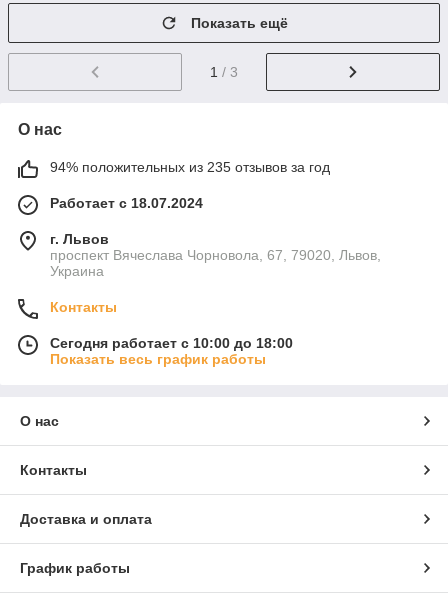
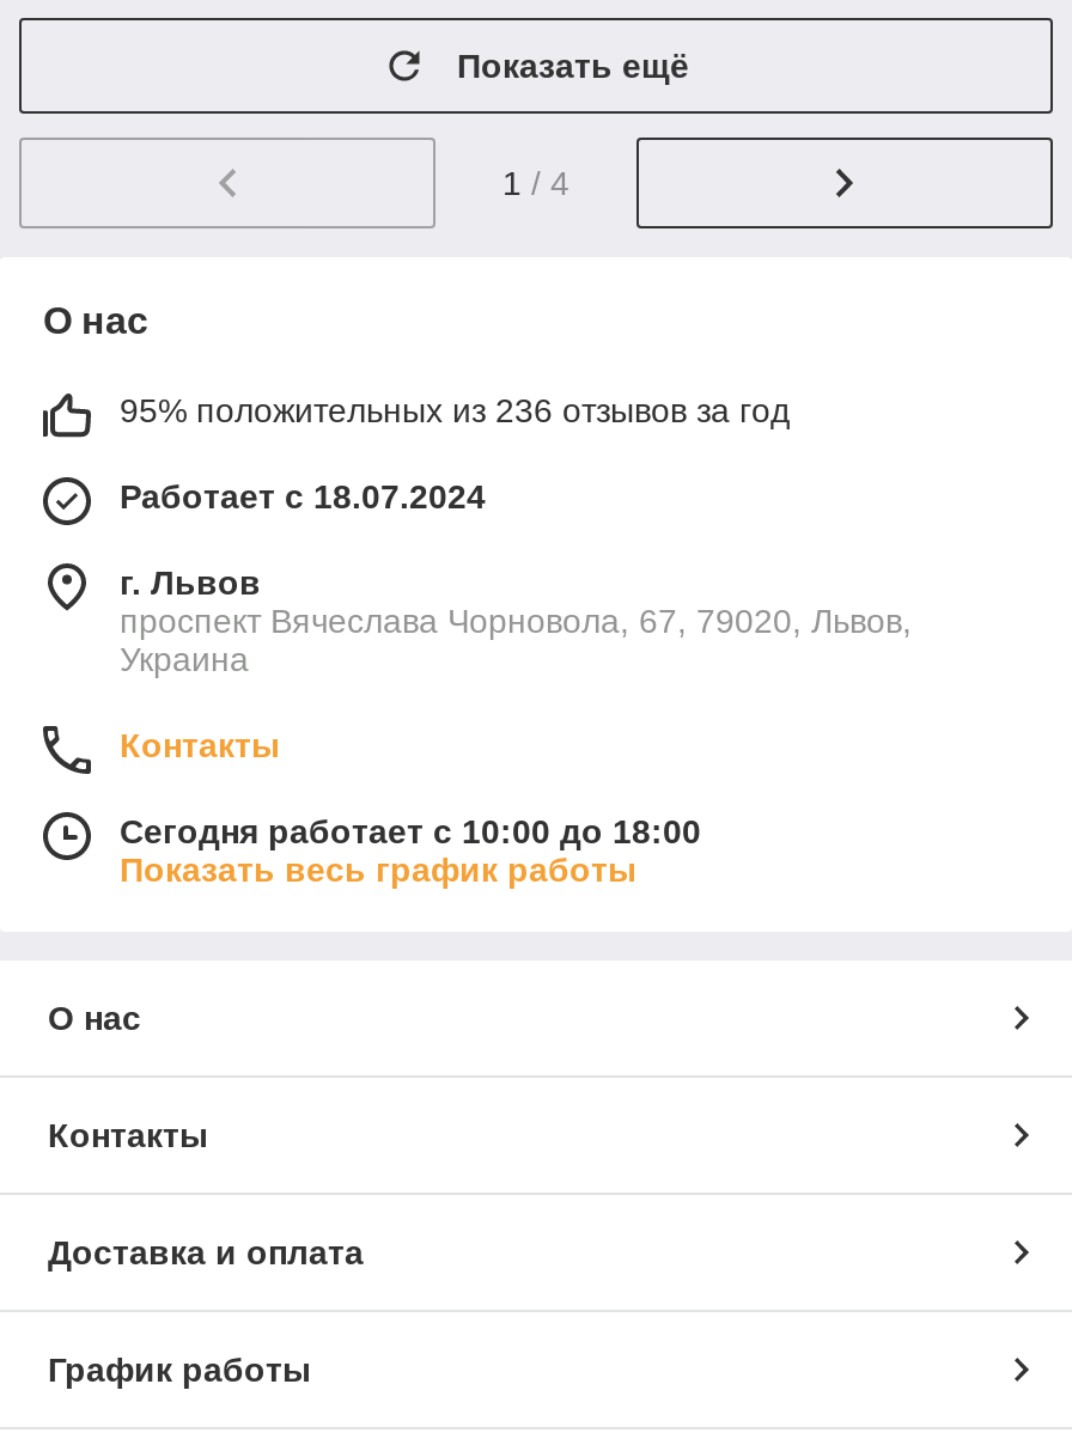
- 1 / 3
+ 1 / 4

- 94% положительных из 235 отзывов за год
+ 95% положительных из 236 отзывов за год
